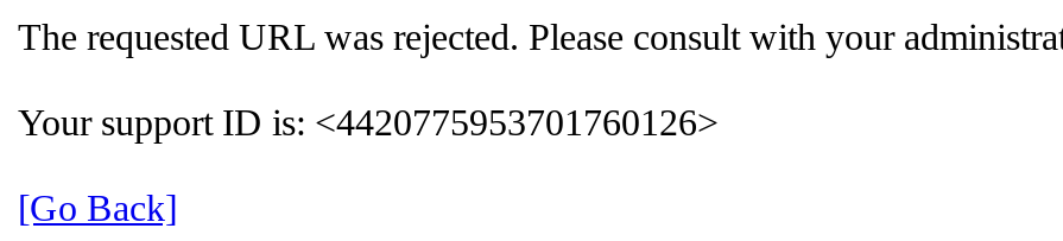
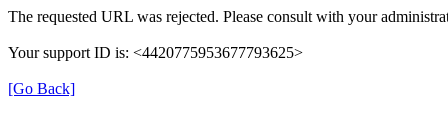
- Your support ID is: <4420775953701760126>
+ Your support ID is: <4420775953677793625>
